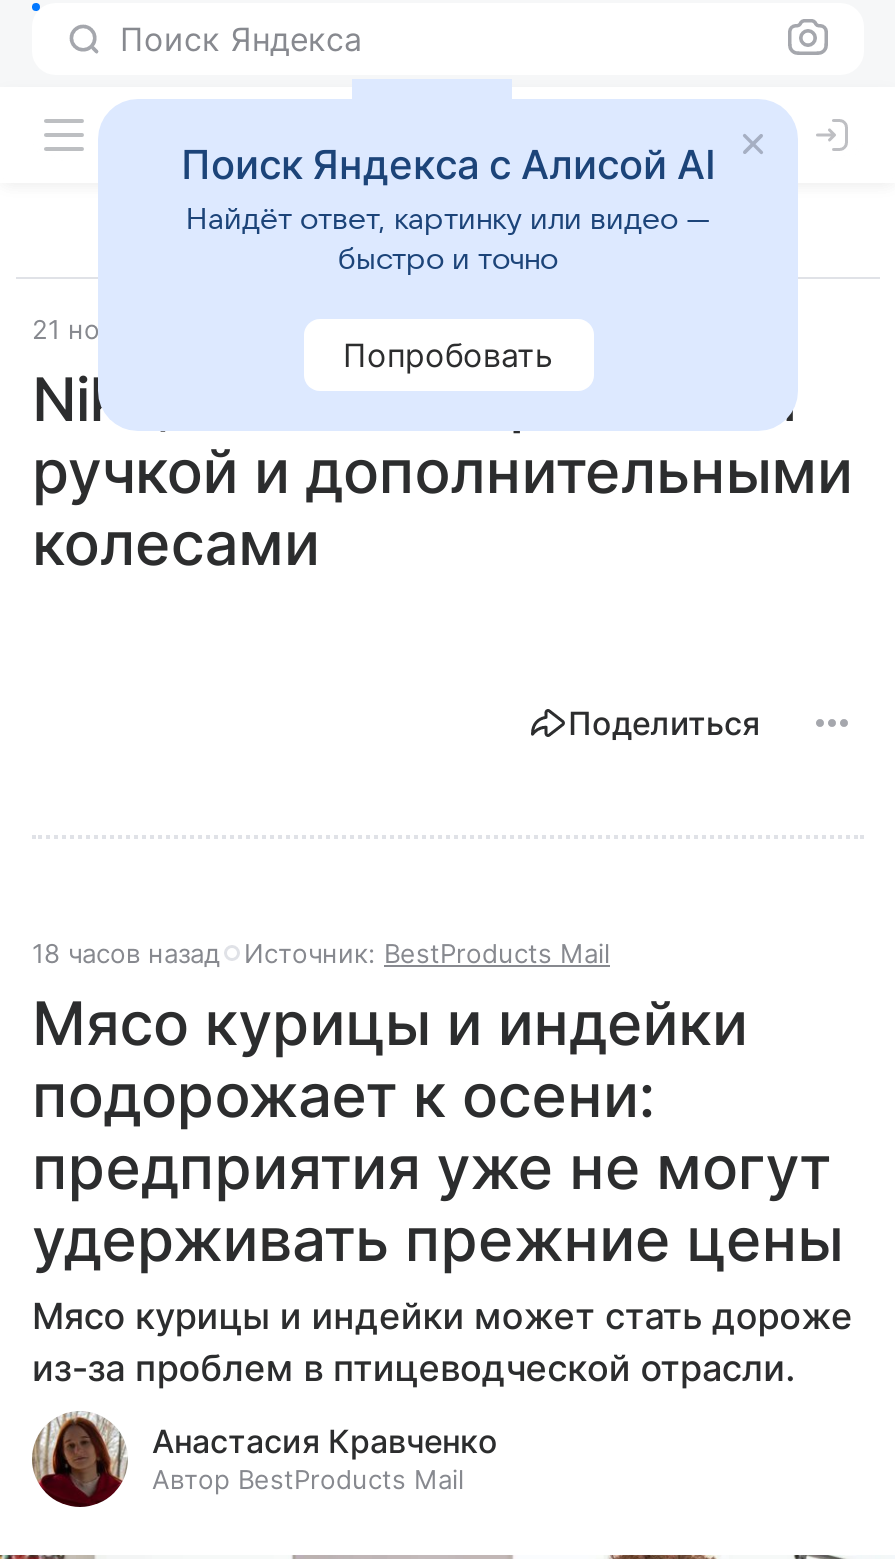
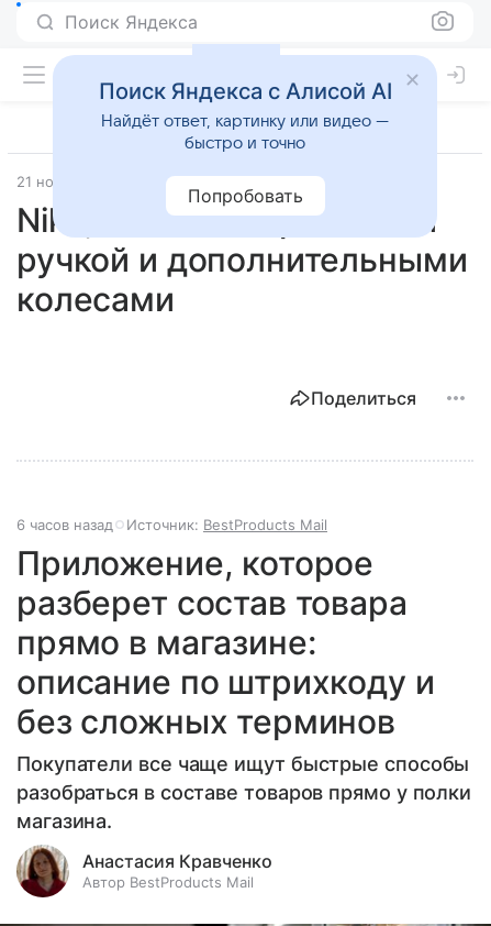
- 18 часов назад Источник: BestProducts Mail
+ 6 часов назад Источник: BestProducts Mail

- Мясо курицы и индейки
- подорожает к осени:
- предприятия уже не могут
- удерживать прежние цены
- Мясо курицы и индейки может стать дороже
- из-за проблем в птицеводческой отрасли.
+ Приложение, которое
+ разберет состав товара
+ прямо в магазине:
+ описание по штрихкоду и
+ без сложных терминов
+ Покупатели все чаще ищут быстрые способы
+ разобраться в составе товаров прямо у полки
+ магазина.
